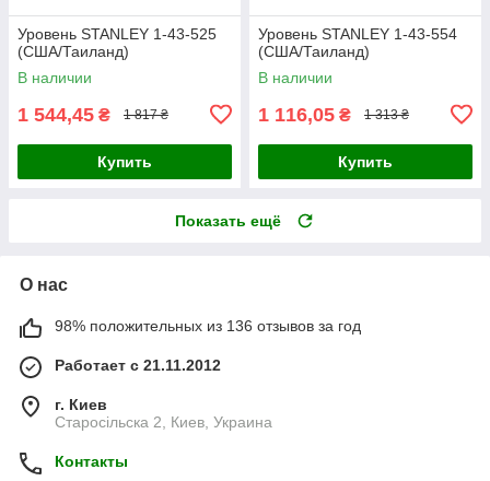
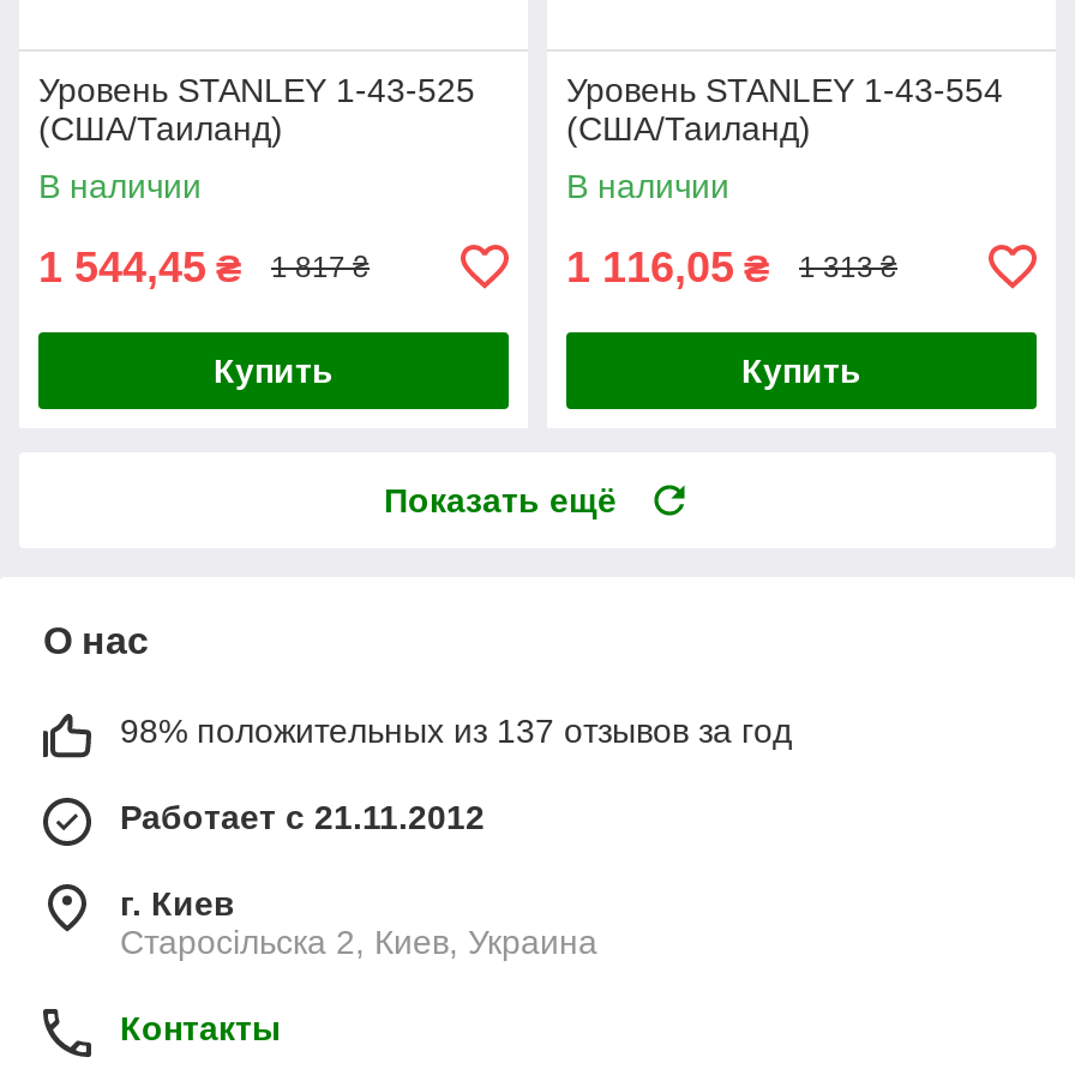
- 98% положительных из 136 отзывов за год
+ 98% положительных из 137 отзывов за год
